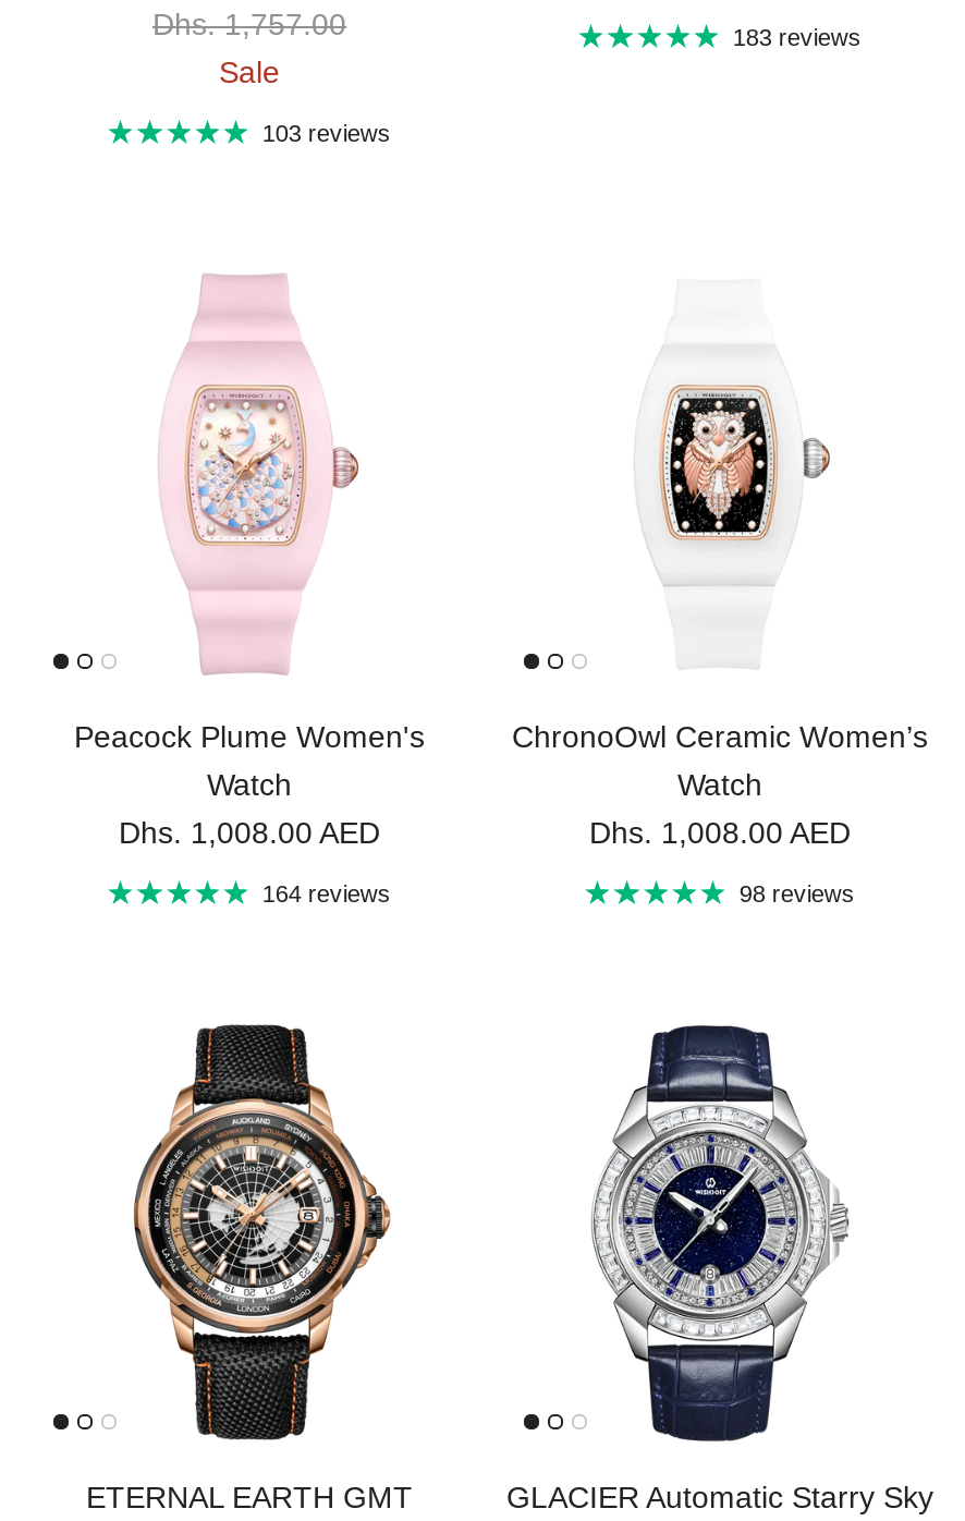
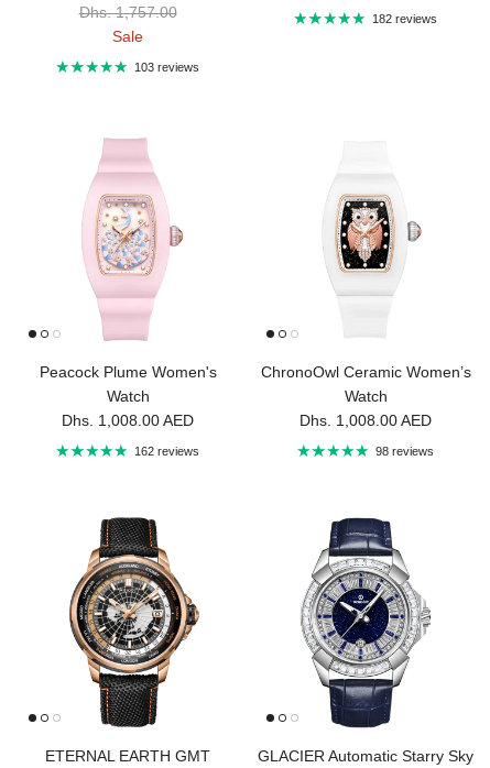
- 183 reviews
+ 182 reviews

- 164 reviews
+ 162 reviews
